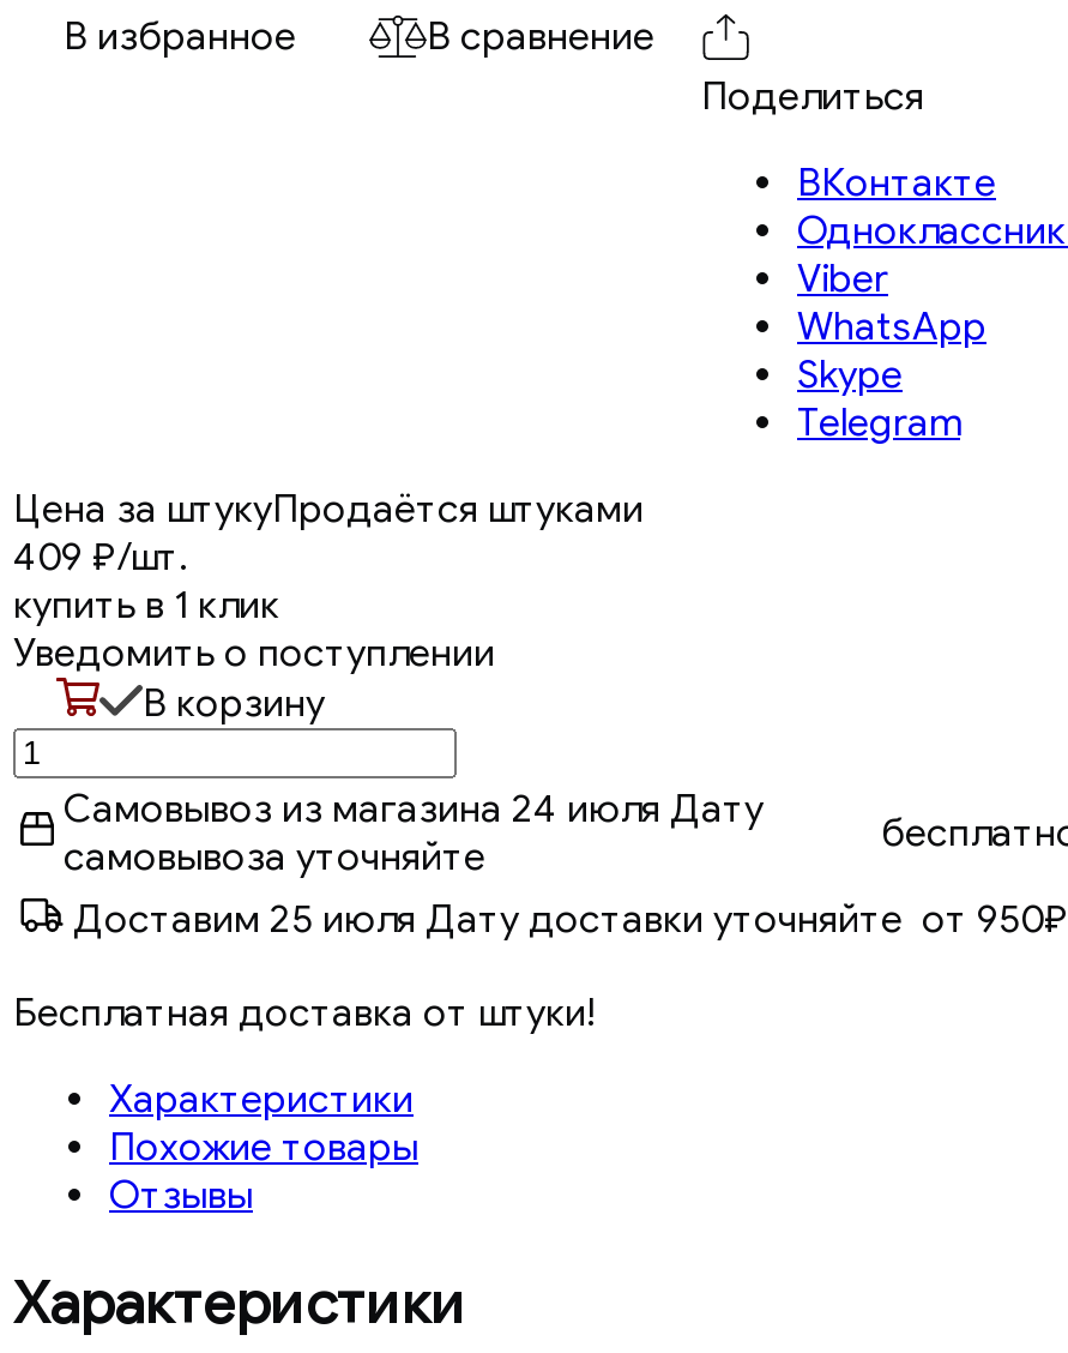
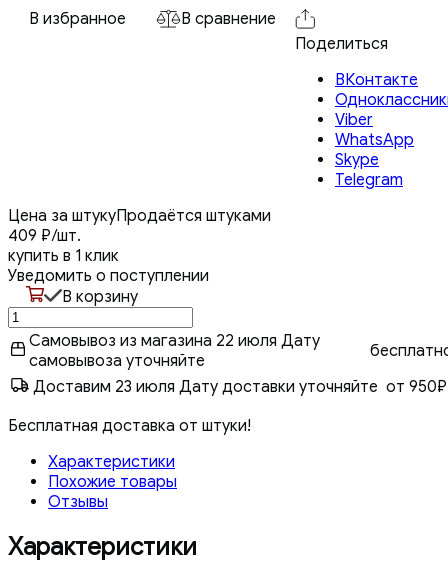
- Самовывоз из магазина 24 июля Дату
+ Самовывоз из магазина 22 июля Дату

- Доставим 25 июля Дату доставки уточняйте от 950₽
+ Доставим 23 июля Дату доставки уточняйте от 950₽
